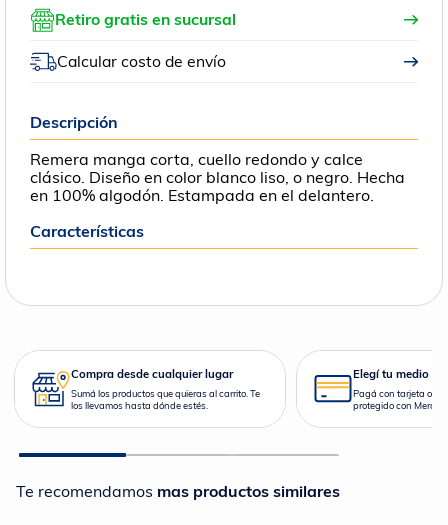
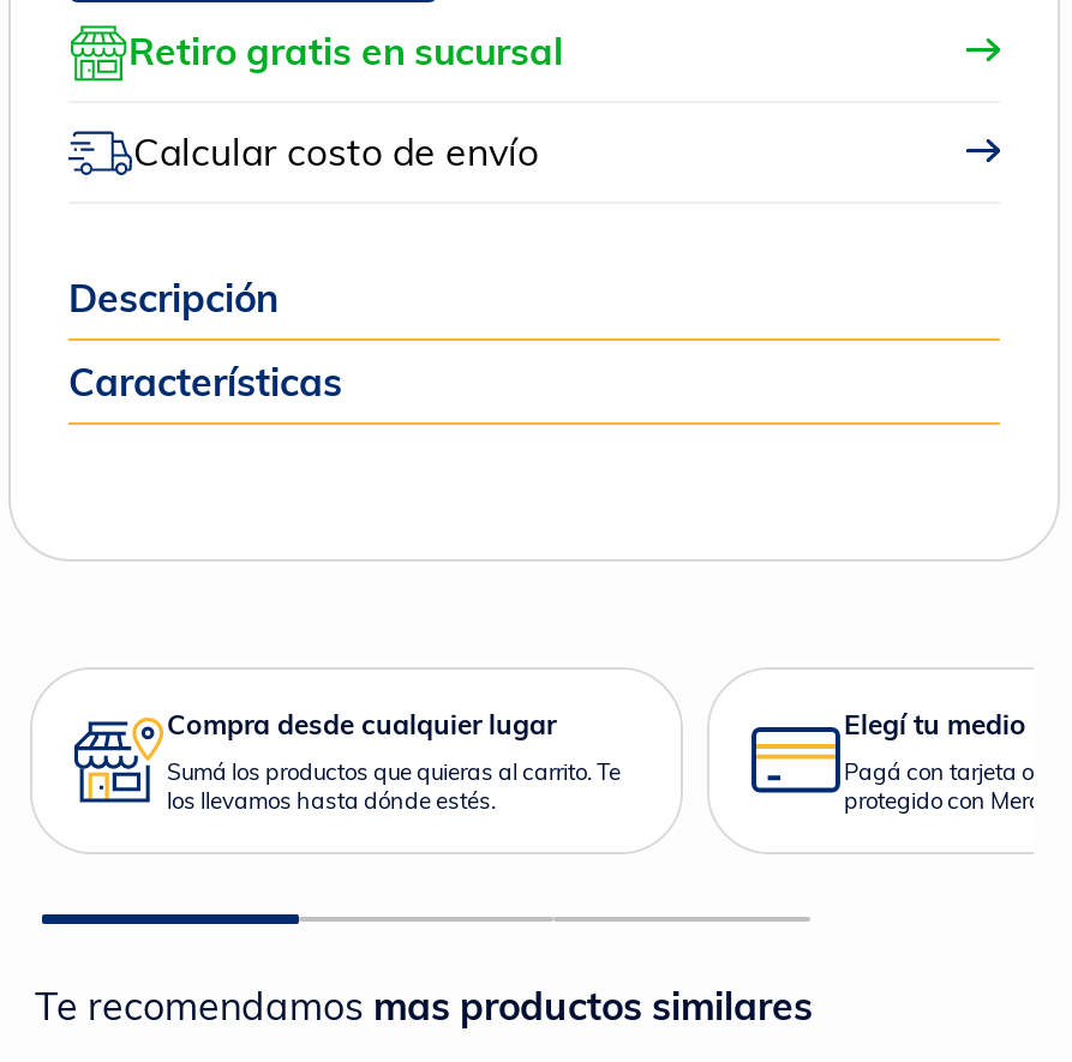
- Remera manga corta, cuello redondo y calce
- clásico. Diseño en color blanco liso, o negro. Hecha
- en 100% algodón. Estampada en el delantero.
